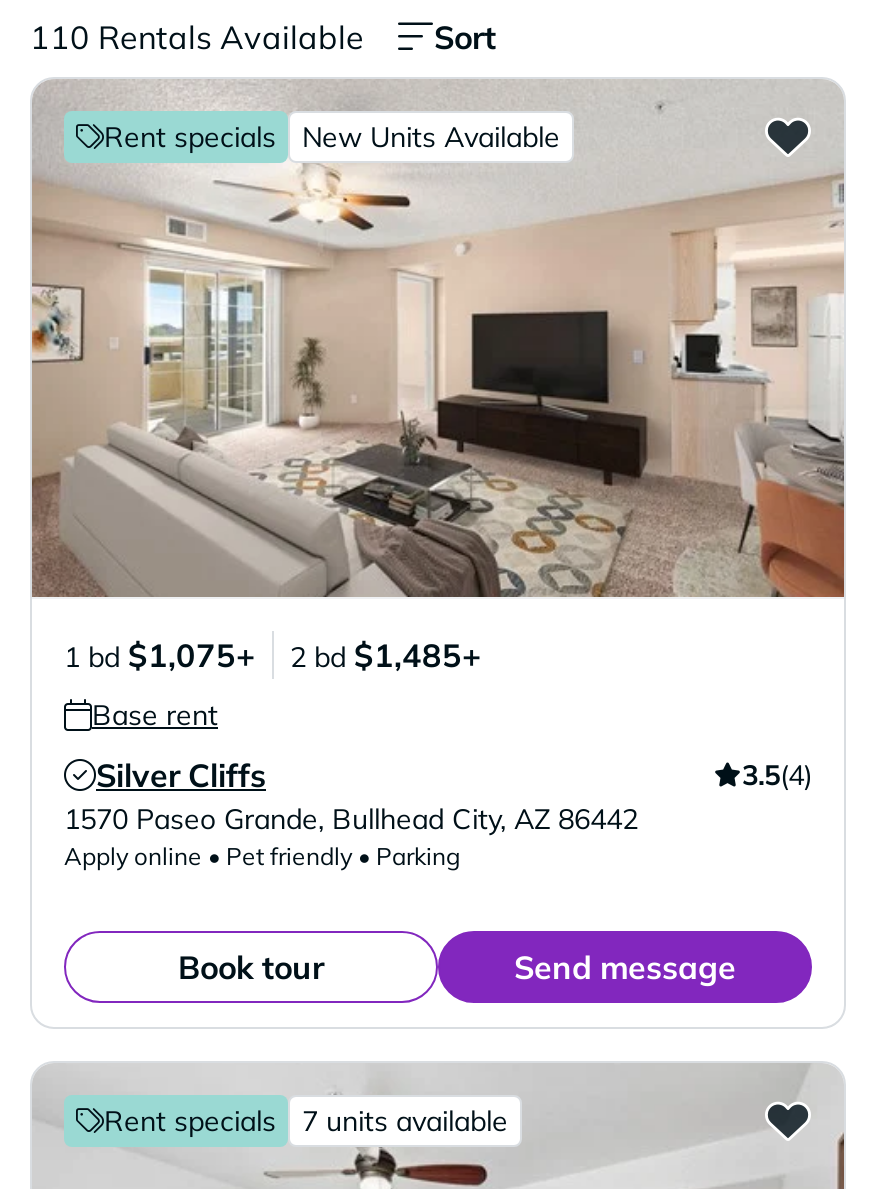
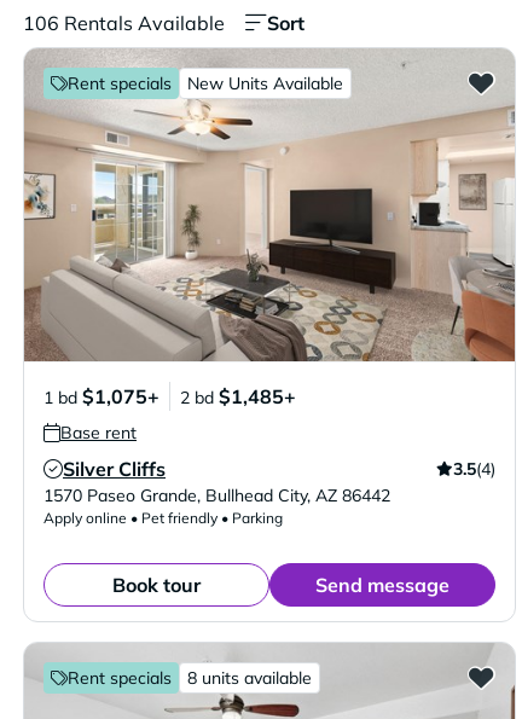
- 110 Rentals Available
+ 106 Rentals Available

- 7 units available
+ 8 units available
